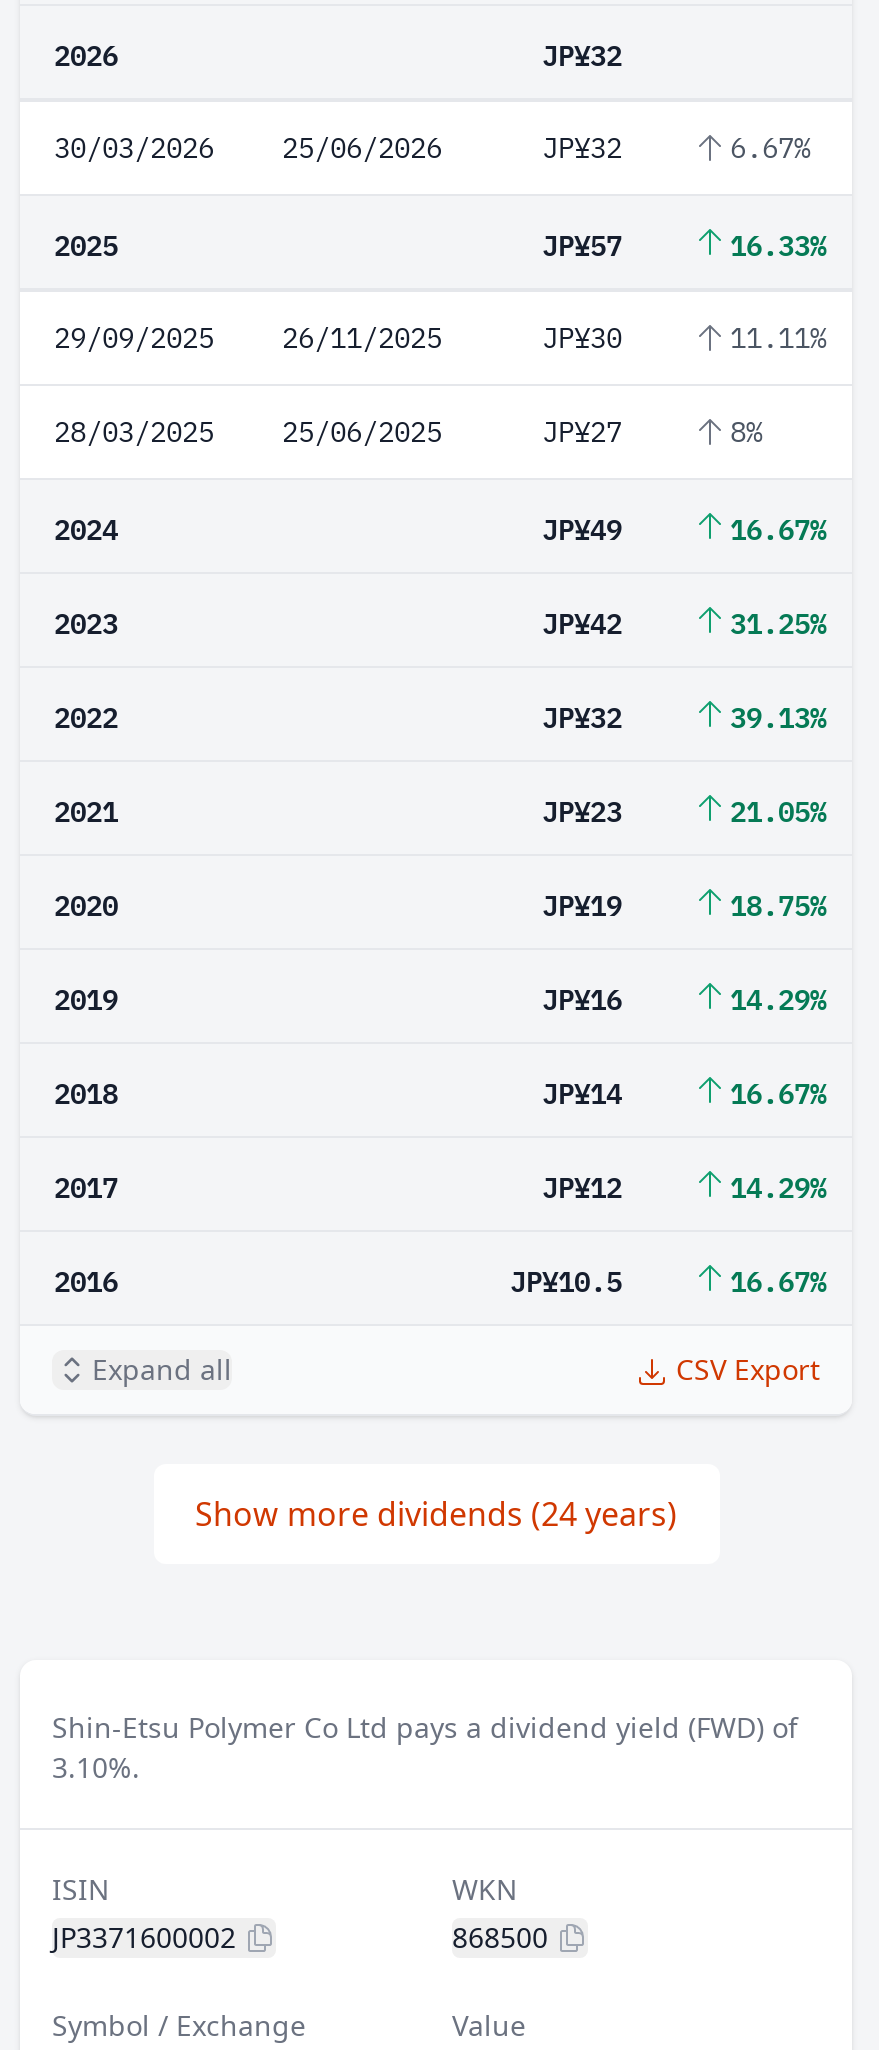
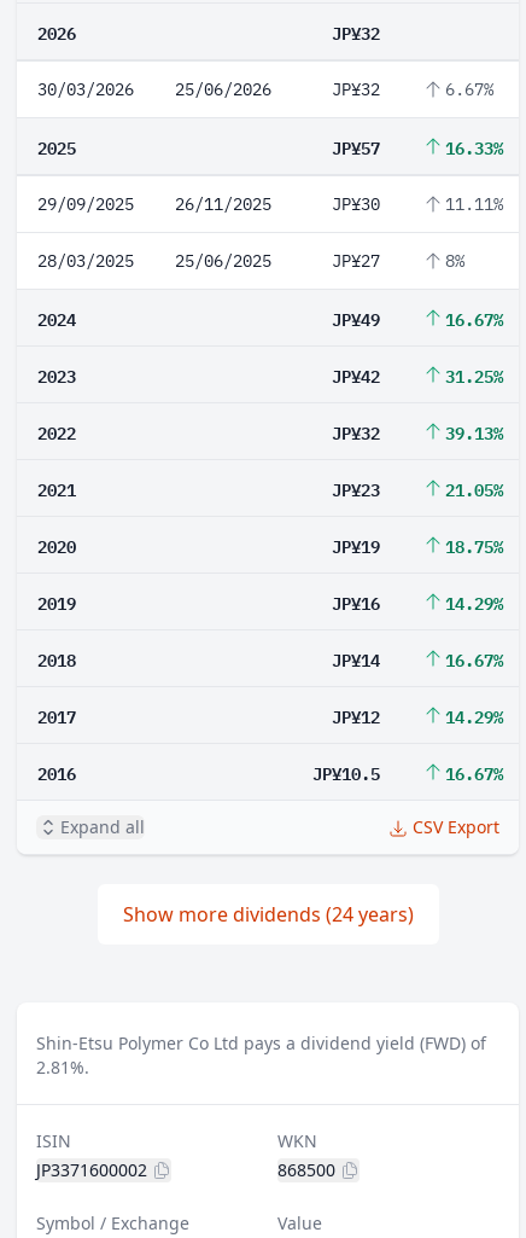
- 3.10%.
+ 2.81%.
